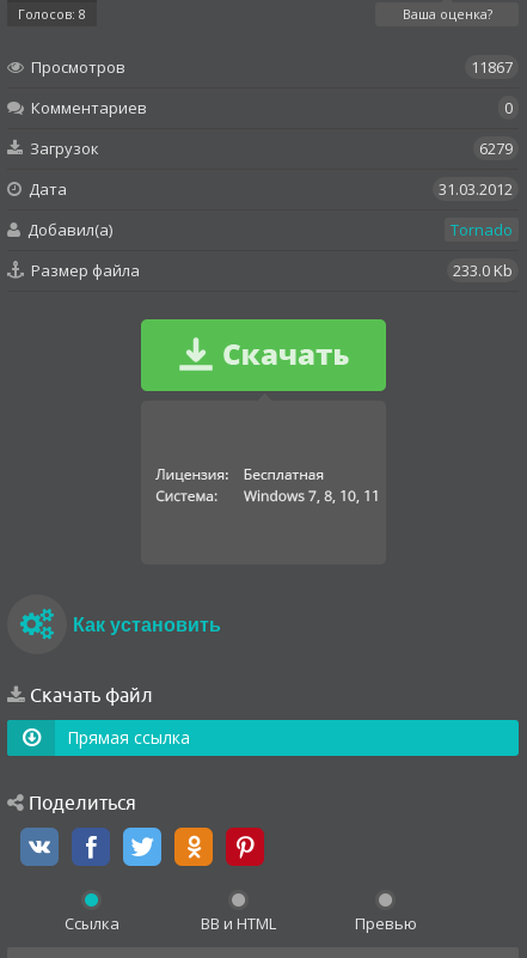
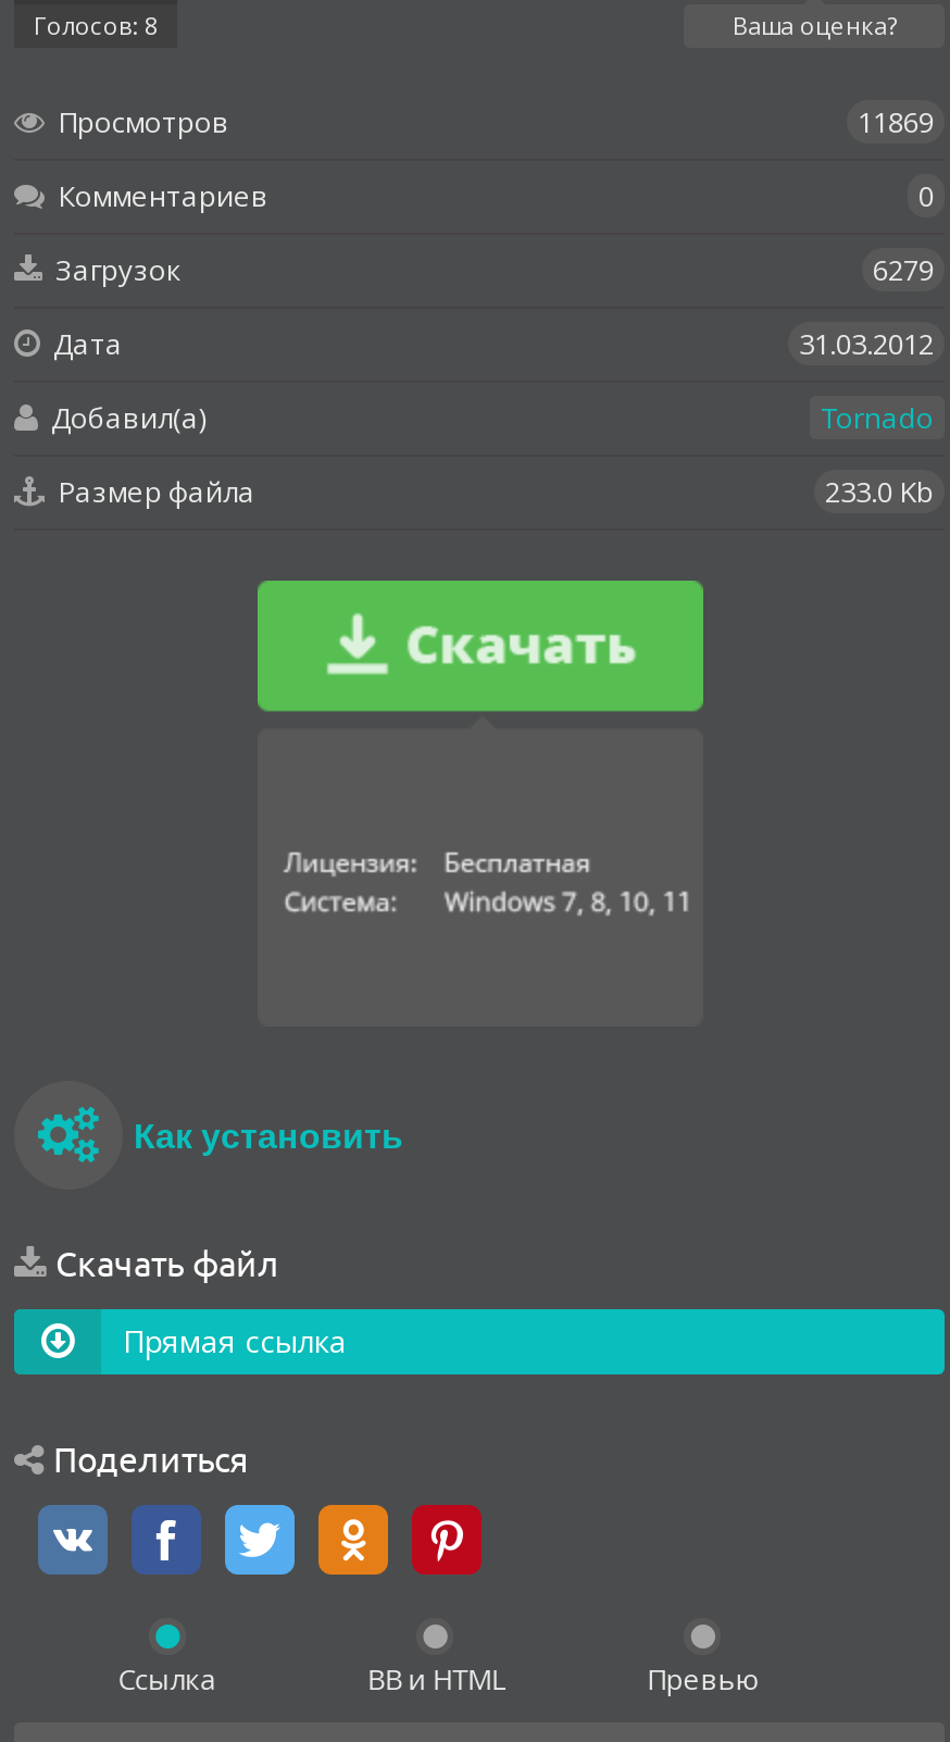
- 11867
+ 11869
